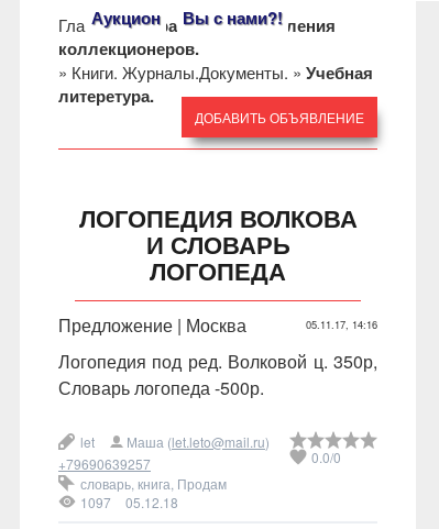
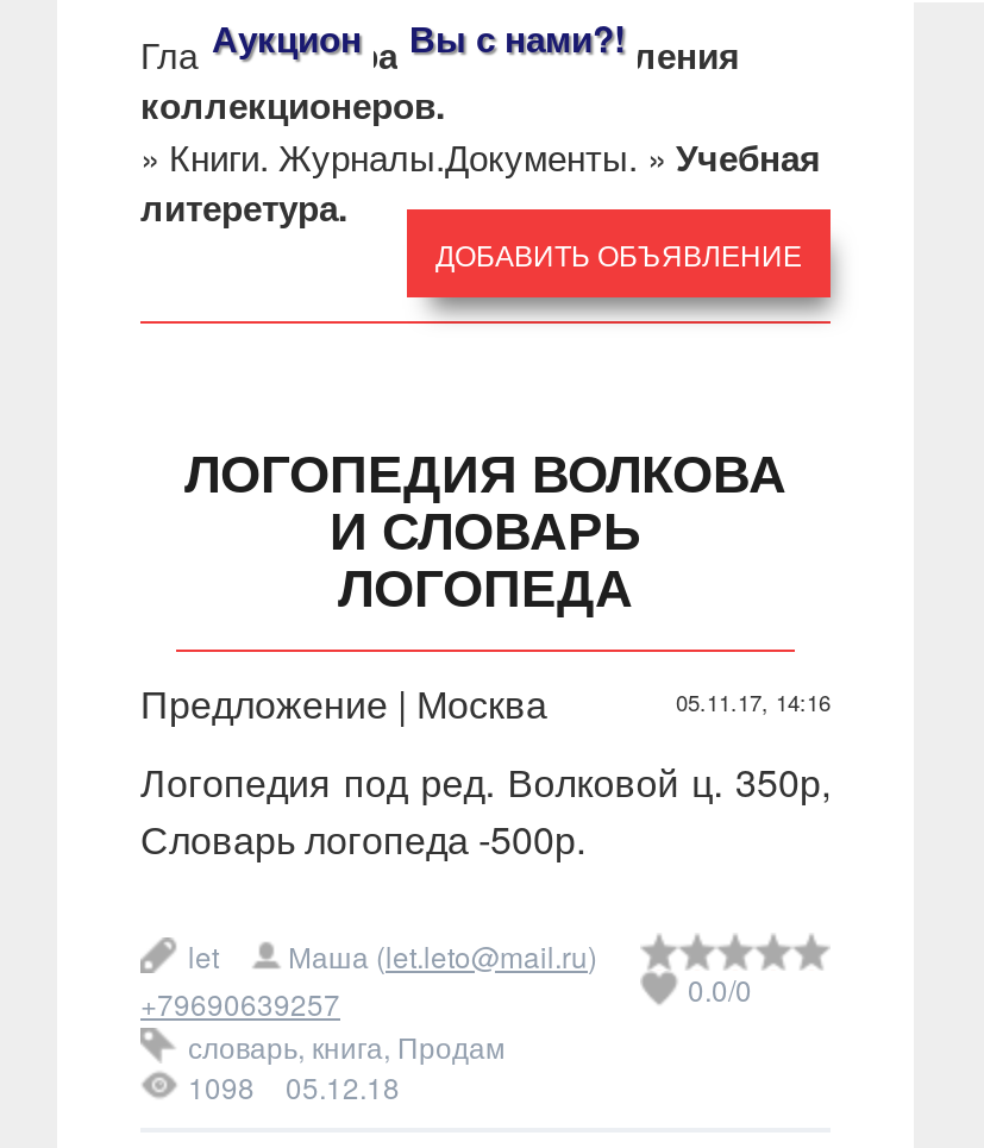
- 1097 05.12.18
+ 1098 05.12.18
